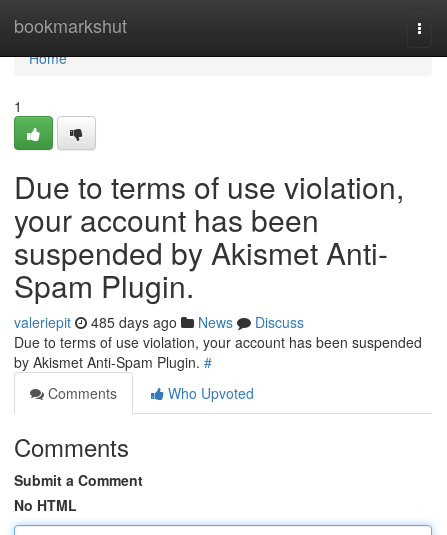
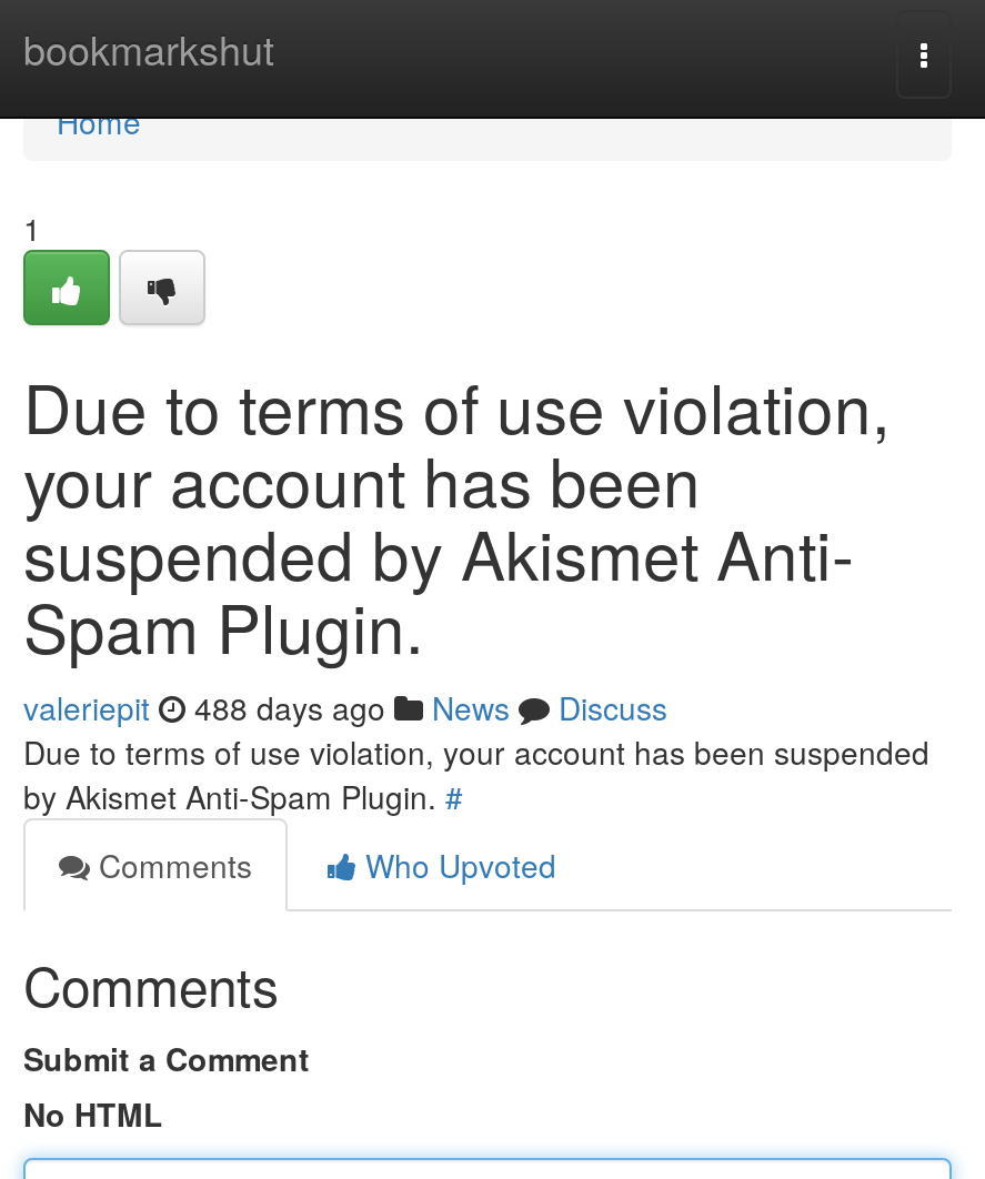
- valeriepit 485 days ago News Discuss
+ valeriepit 488 days ago News Discuss
